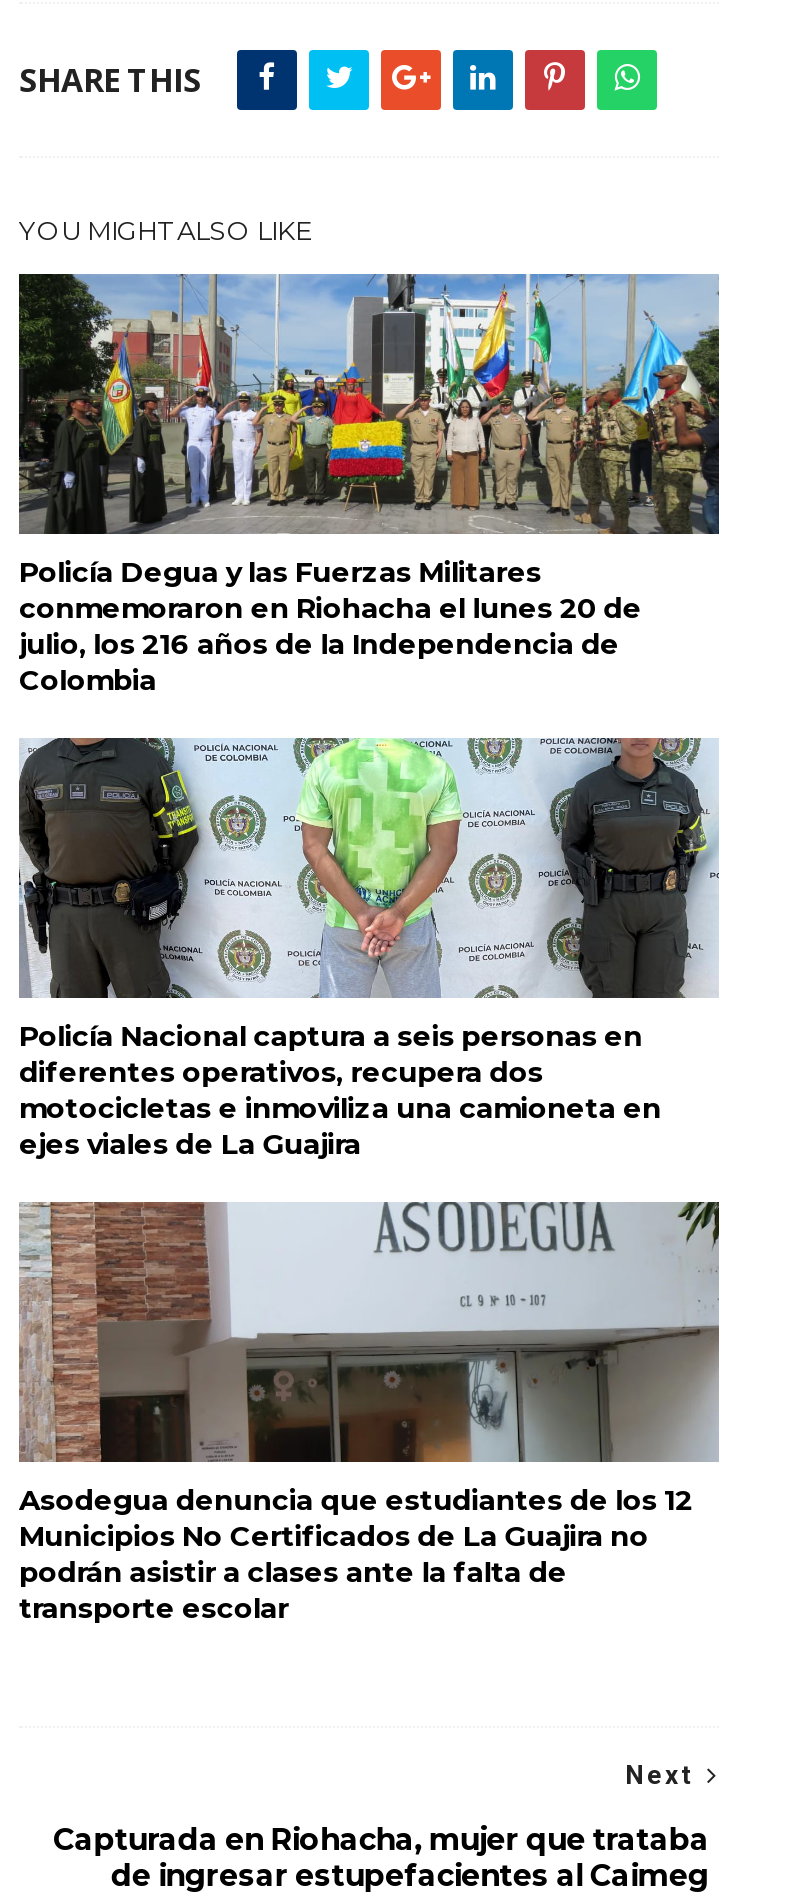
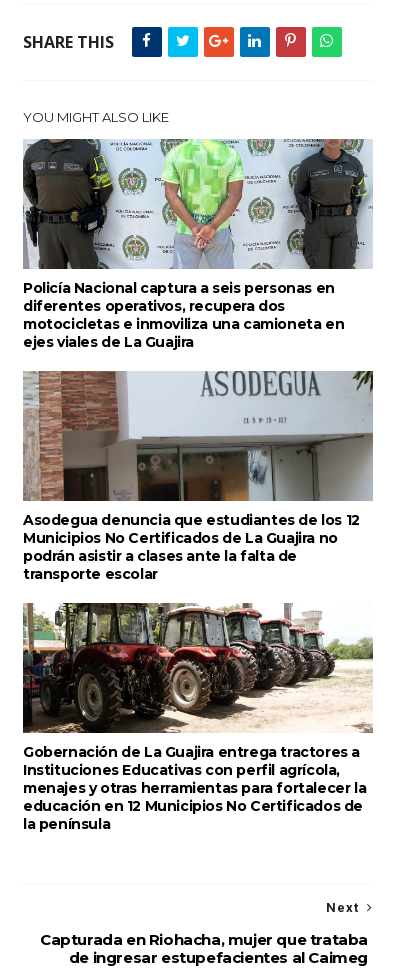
- [image]
- Policía Degua y las Fuerzas Militares
- conmemoraron en Riohacha el lunes 20 de
- julio, los 216 años de la Independencia de
- Colombia

moved up: [image] | Policía Nacional captura a seis personas en | diferentes operativos, recupera dos | ... | podrán asistir a clases ante la falta de | transporte escolar

+ [image]
+ Gobernación de La Guajira entrega tractores a
+ Instituciones Educativas con perfil agrícola,
+ menajes y otras herramientas para fortalecer la
+ educación en 12 Municipios No Certificados de
+ la península
